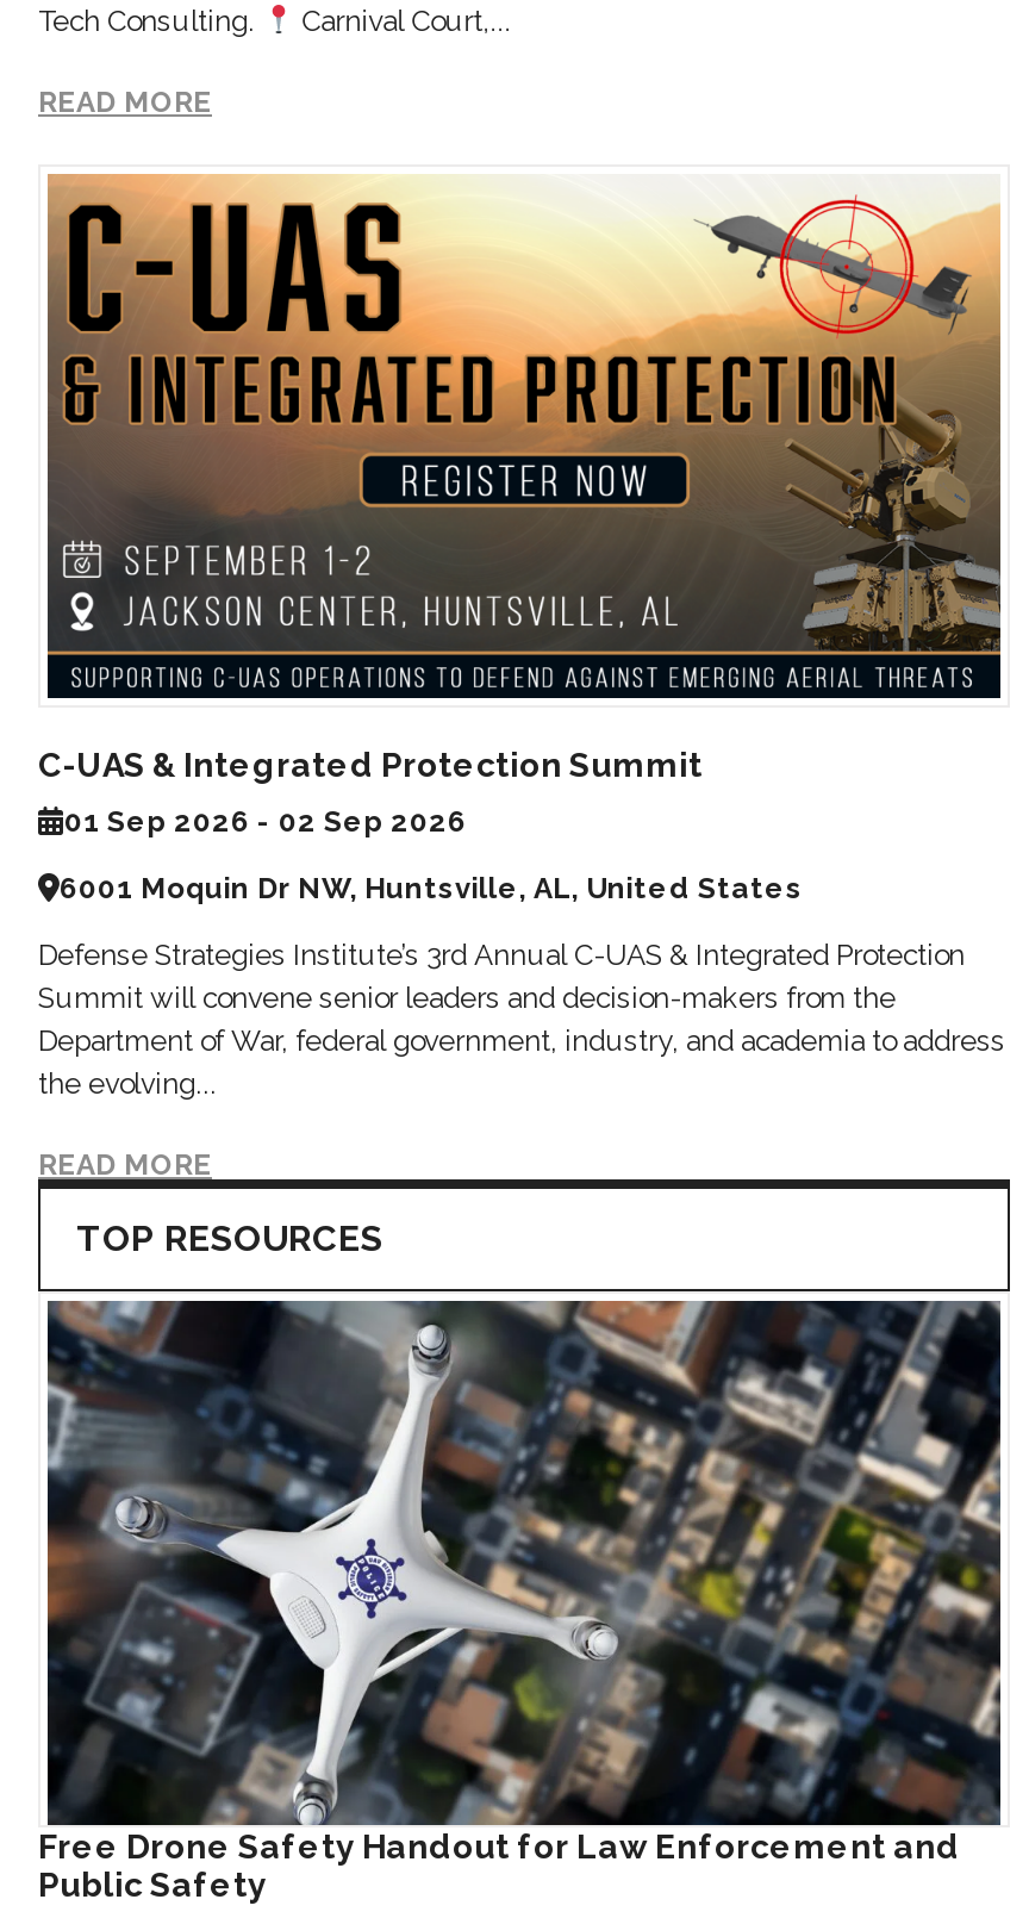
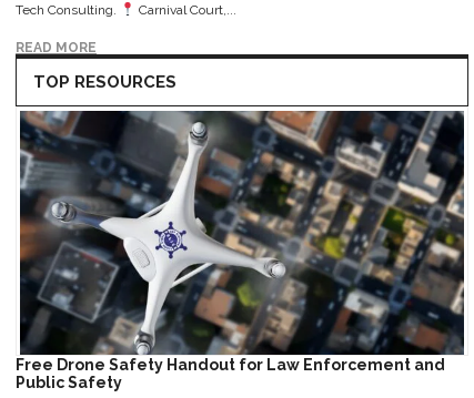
- READ MORE

- [image]
- C-UAS & Integrated Protection Summit
- 01 Sep 2026 - 02 Sep 2026
- 6001 Moquin Dr NW, Huntsville, AL, United States
- Defense Strategies Institute’s 3rd Annual C-UAS & Integrated Protection
- Summit will convene senior leaders and decision-makers from the
- Department of War, federal government, industry, and academia to address
- the evolving...
